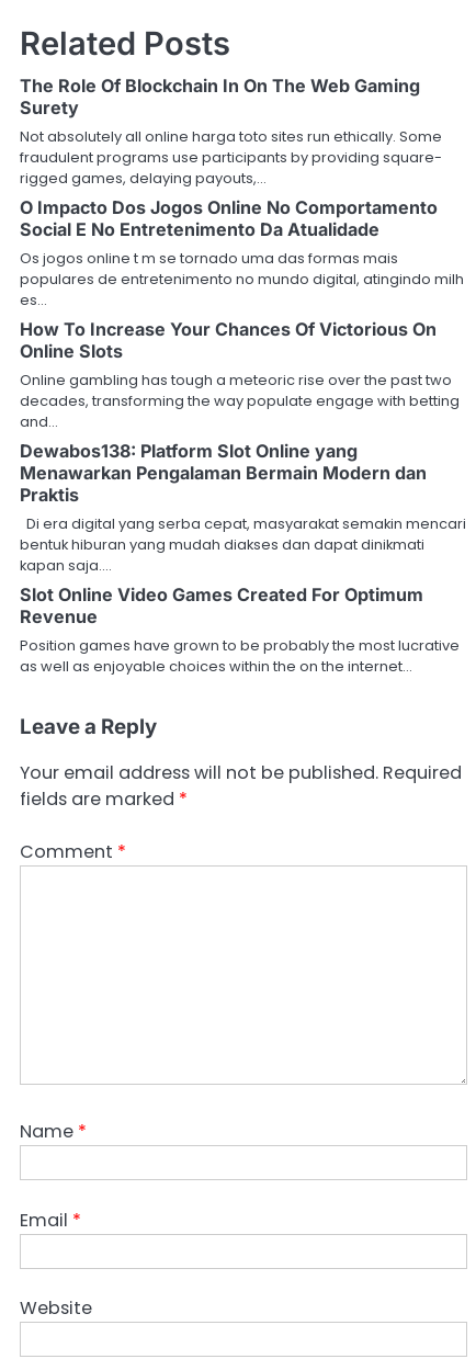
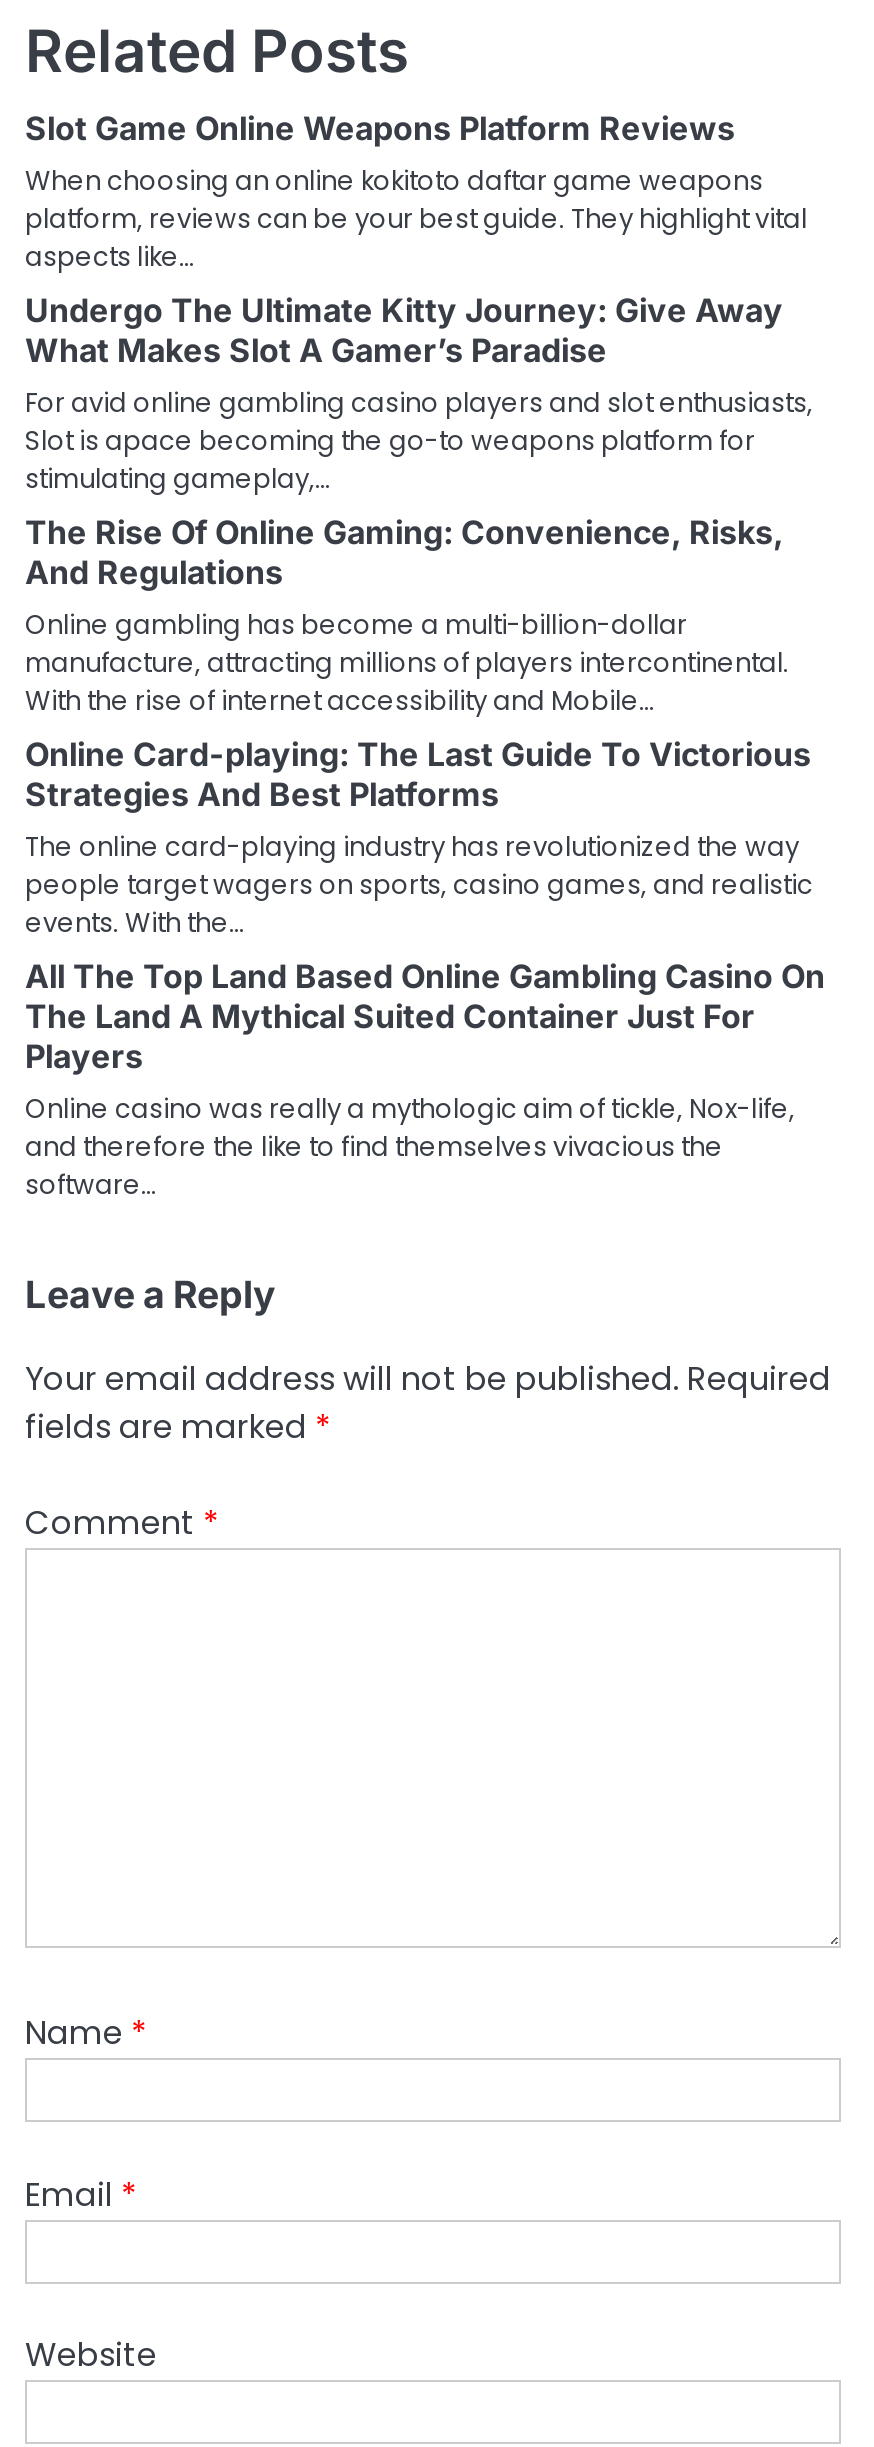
- The Role Of Blockchain In On The Web Gaming
- Surety
- Not absolutely all online harga toto sites run ethically. Some
- fraudulent programs use participants by providing square-
- rigged games, delaying payouts,…
- O Impacto Dos Jogos Online No Comportamento
- Social E No Entretenimento Da Atualidade
- Os jogos online t m se tornado uma das formas mais
- populares de entretenimento no mundo digital, atingindo milh
- es…
- How To Increase Your Chances Of Victorious On
- Online Slots
- Online gambling has tough a meteoric rise over the past two
- decades, transforming the way populate engage with betting
- and…
- Dewabos138: Platform Slot Online yang
- Menawarkan Pengalaman Bermain Modern dan
- Praktis
- Di era digital yang serba cepat, masyarakat semakin mencari
- bentuk hiburan yang mudah diakses dan dapat dinikmati
- kapan saja.…
- Slot Online Video Games Created For Optimum
- Revenue
- Position games have grown to be probably the most lucrative
- as well as enjoyable choices within the on the internet…
+ Slot Game Online Weapons Platform Reviews
+ When choosing an online kokitoto daftar game weapons
+ platform, reviews can be your best guide. They highlight vital
+ aspects like…
+ Undergo The Ultimate Kitty Journey: Give Away
+ What Makes Slot A Gamer’s Paradise
+ For avid online gambling casino players and slot enthusiasts,
+ Slot is apace becoming the go-to weapons platform for
+ stimulating gameplay,…
+ The Rise Of Online Gaming: Convenience, Risks,
+ And Regulations
+ Online gambling has become a multi-billion-dollar
+ manufacture, attracting millions of players intercontinental.
+ With the rise of internet accessibility and Mobile…
+ Online Card-playing: The Last Guide To Victorious
+ Strategies And Best Platforms
+ The online card-playing industry has revolutionized the way
+ people target wagers on sports, casino games, and realistic
+ events. With the…
+ All The Top Land Based Online Gambling Casino On
+ The Land A Mythical Suited Container Just For
+ Players
+ Online casino was really a mythologic aim of tickle, Nox-life,
+ and therefore the like to find themselves vivacious the
+ software…
